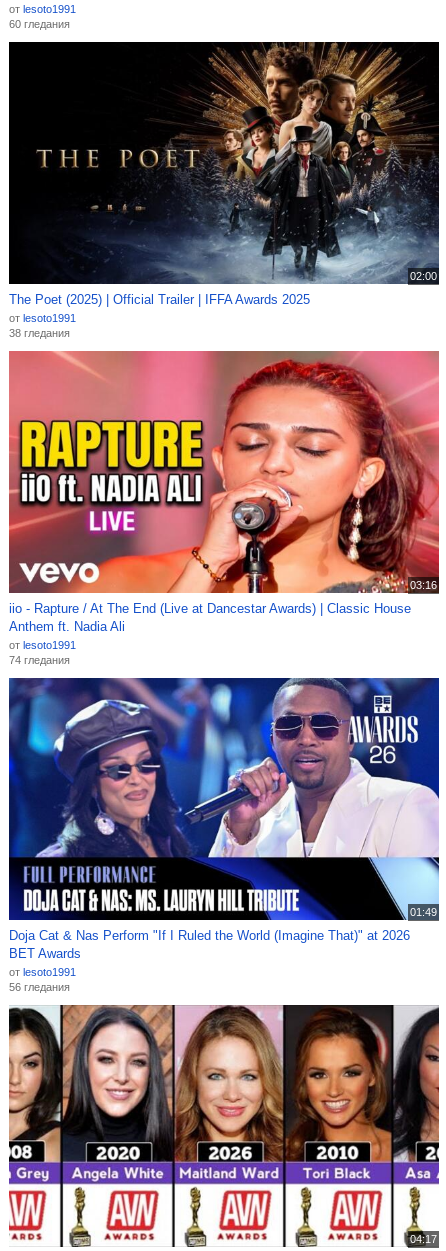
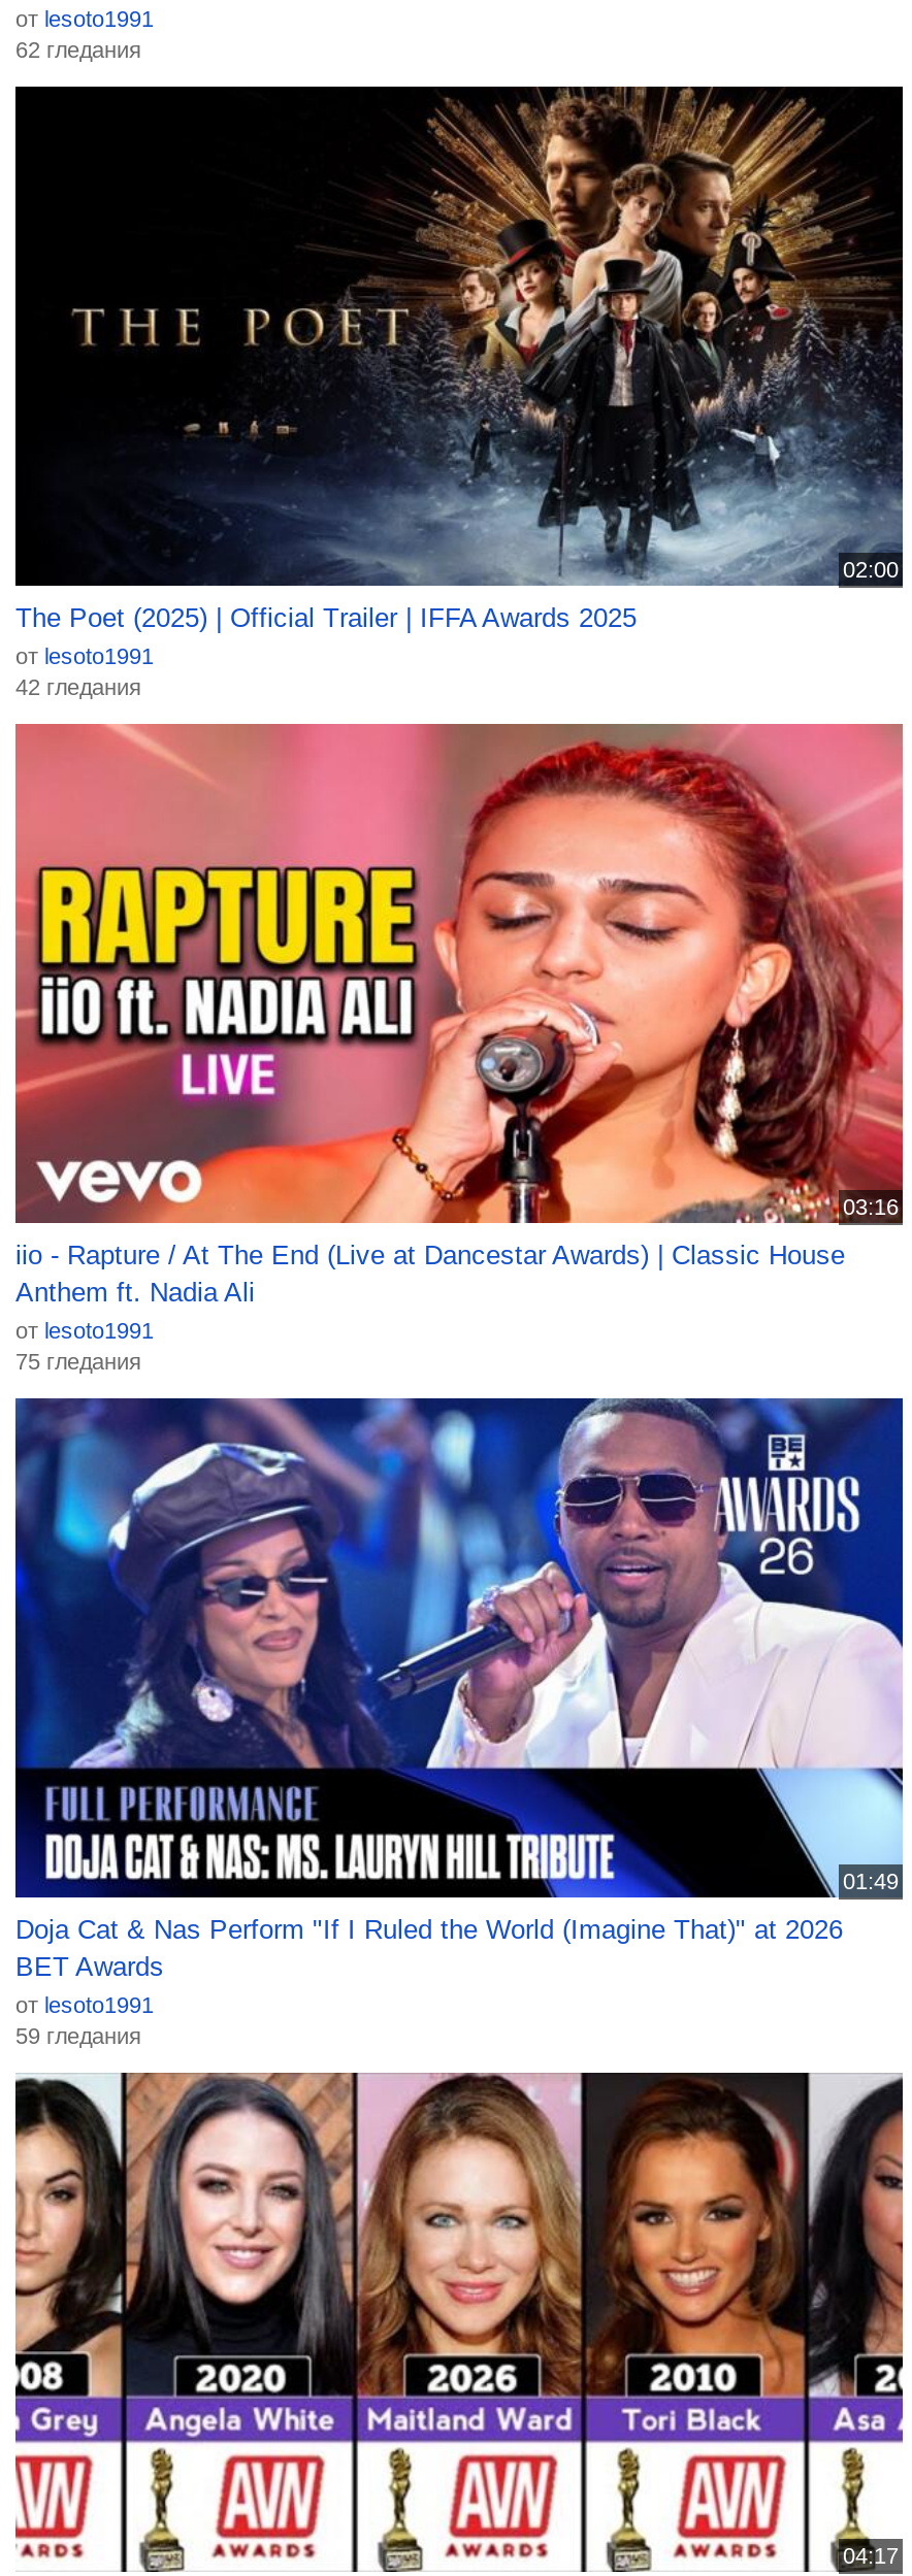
- 60 гледания
+ 62 гледания

- 38 гледания
+ 42 гледания

- 74 гледания
+ 75 гледания

- 56 гледания
+ 59 гледания
